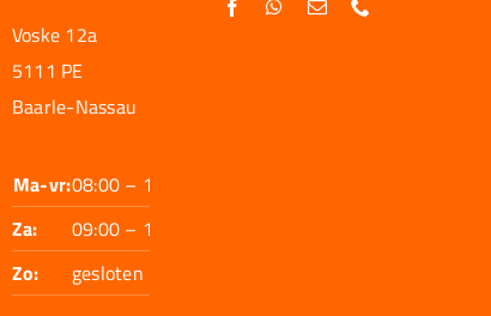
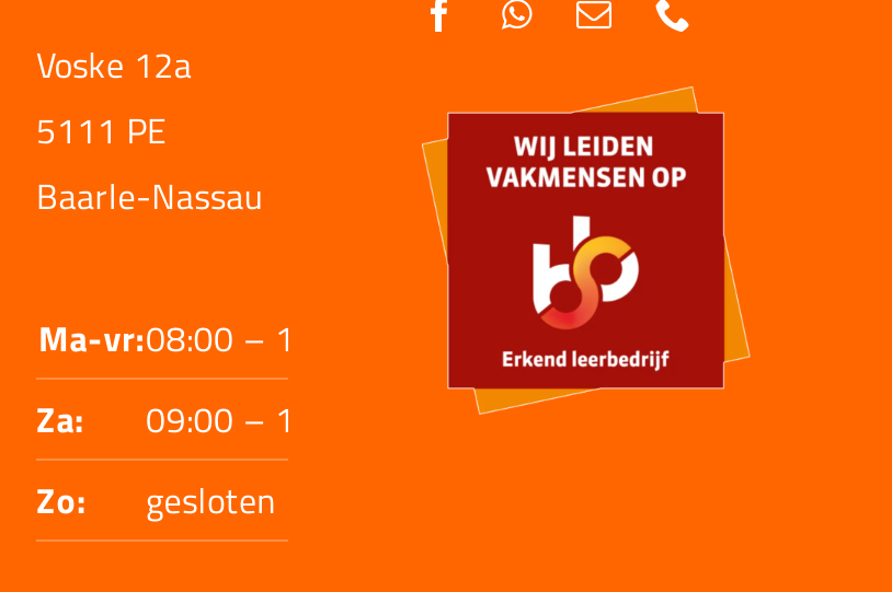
+ [image]
